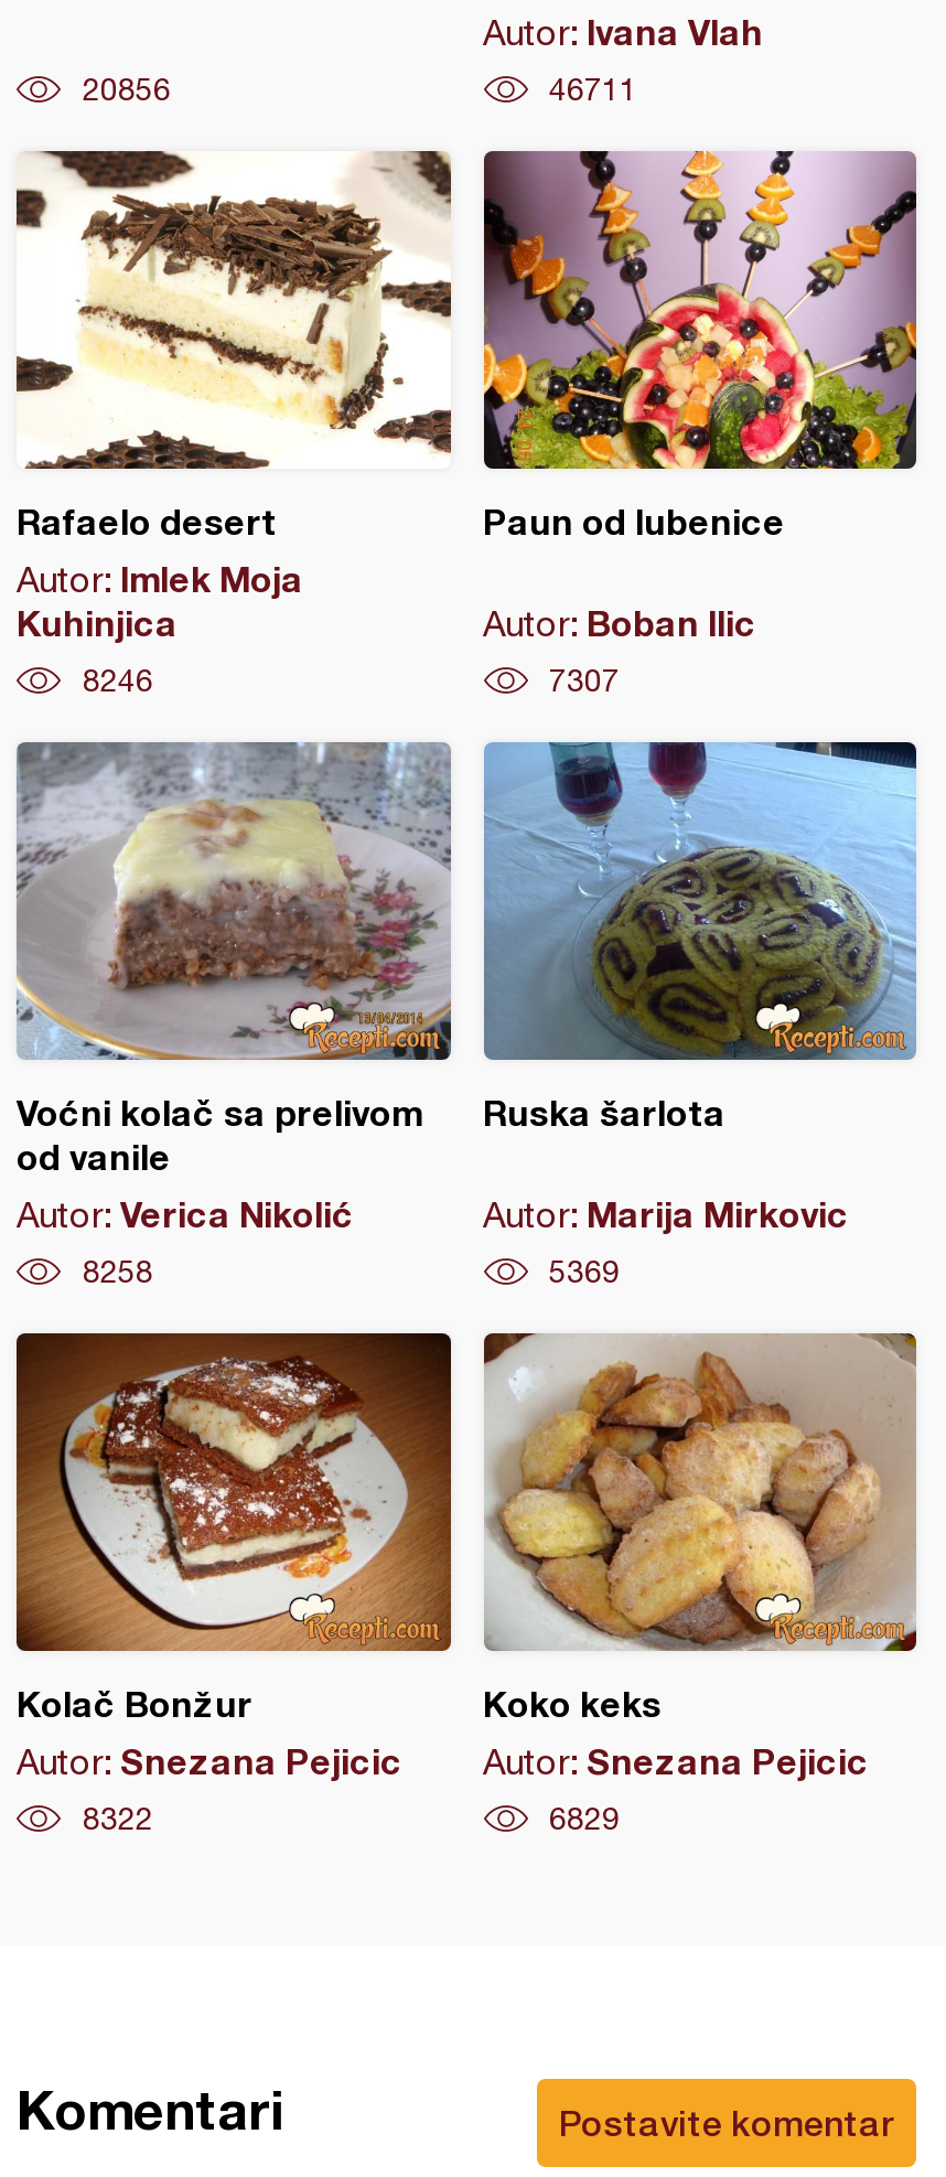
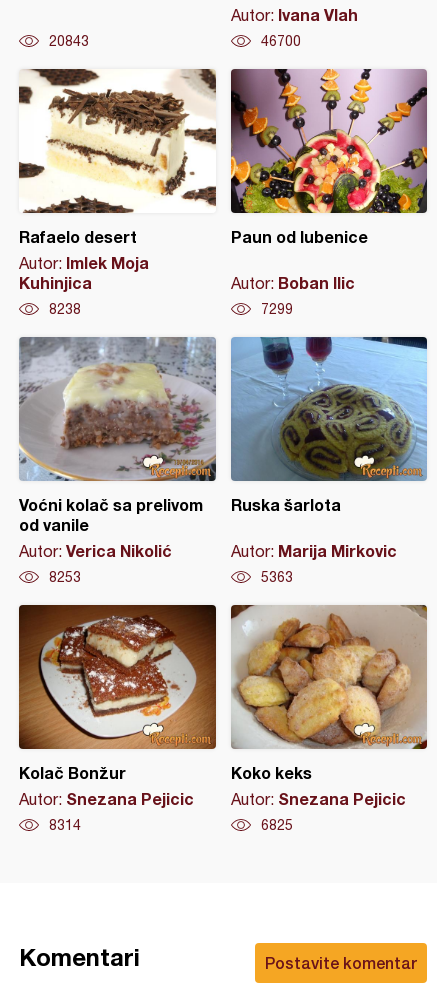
- 20856
+ 20843

- 46711
+ 46700

- 8246
+ 8238

- 7307
+ 7299

- 8258
+ 8253

- 5369
+ 5363

- 8322
+ 8314

- 6829
+ 6825
